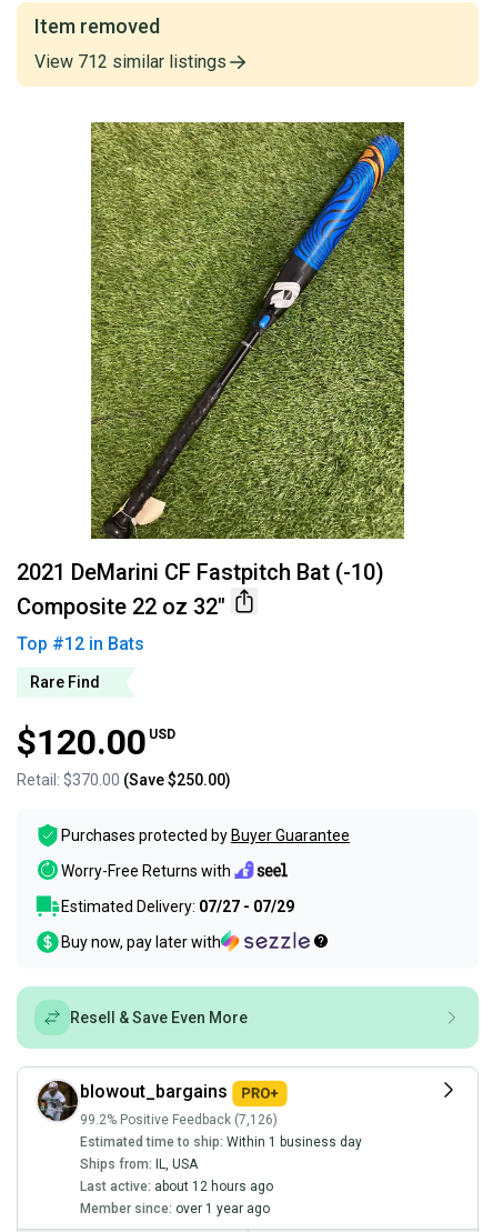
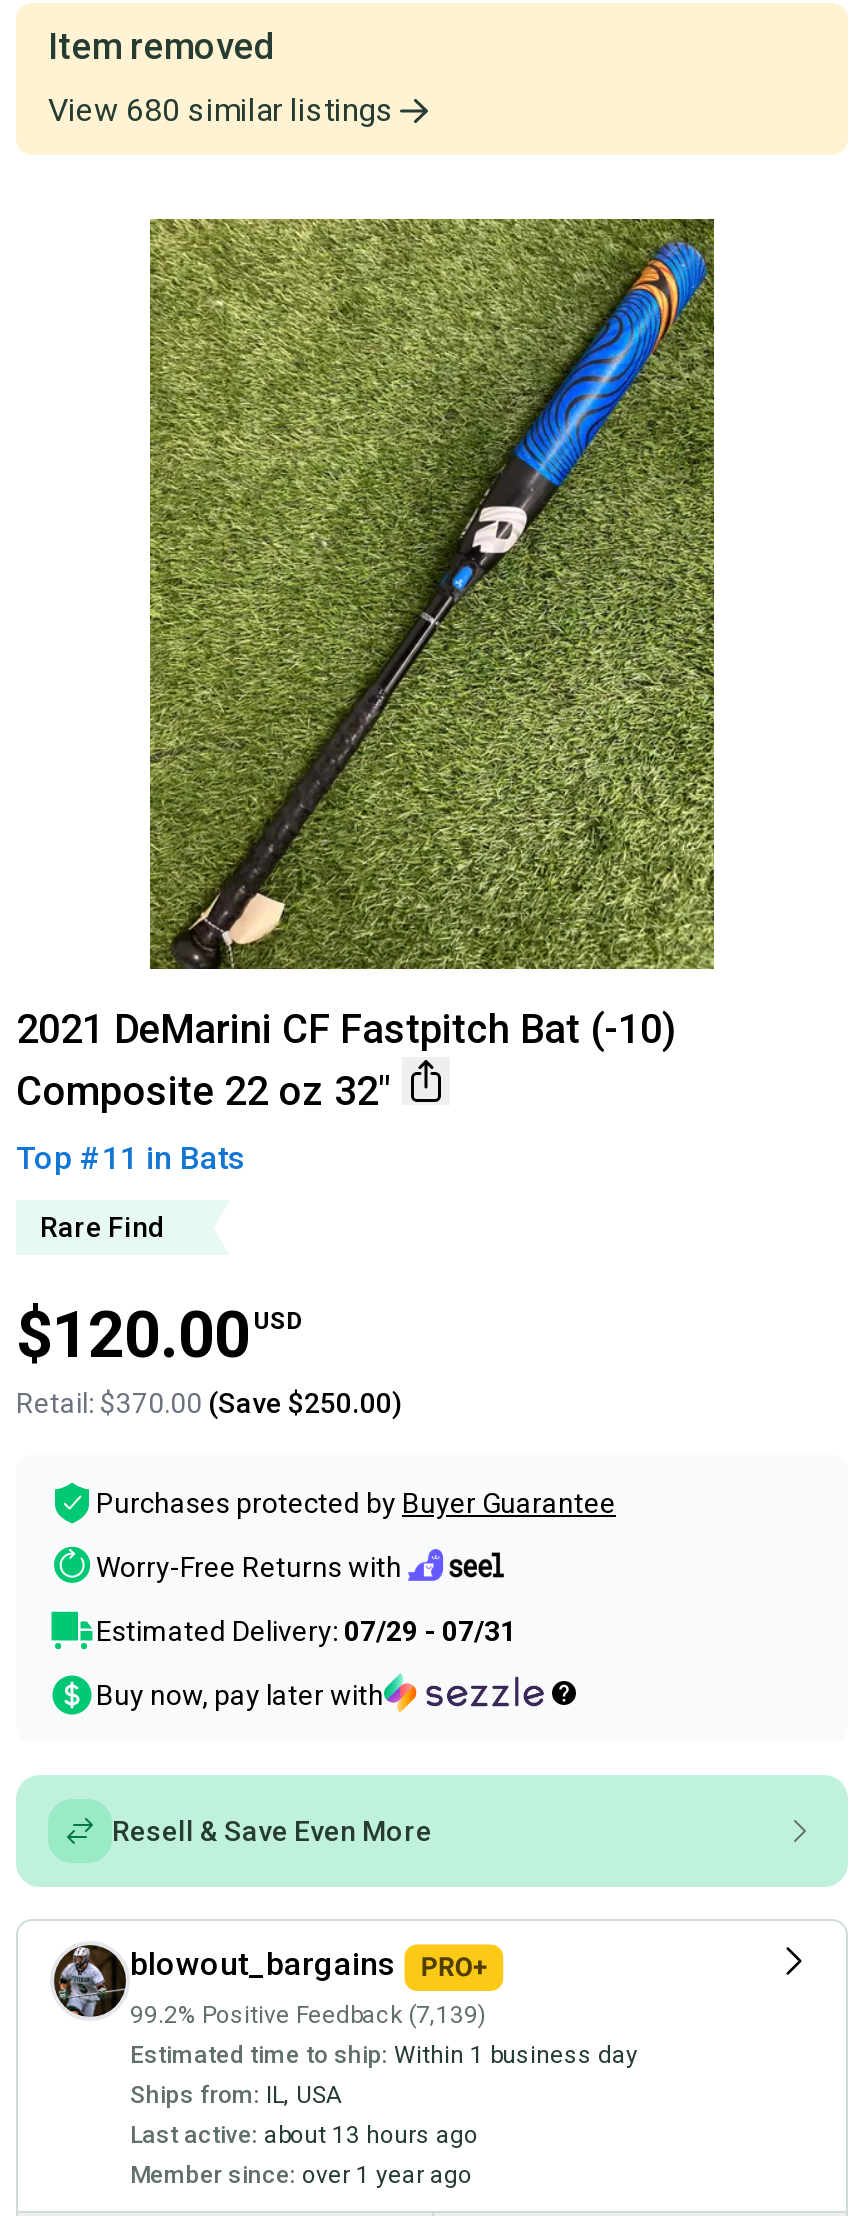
- View 712 similar listings
+ View 680 similar listings

- Top #12 in Bats
+ Top #11 in Bats

- Estimated Delivery: 07/27 - 07/29
+ Estimated Delivery: 07/29 - 07/31

- 99.2% Positive Feedback (7,126)
+ 99.2% Positive Feedback (7,139)

- Last active: about 12 hours ago
+ Last active: about 13 hours ago
